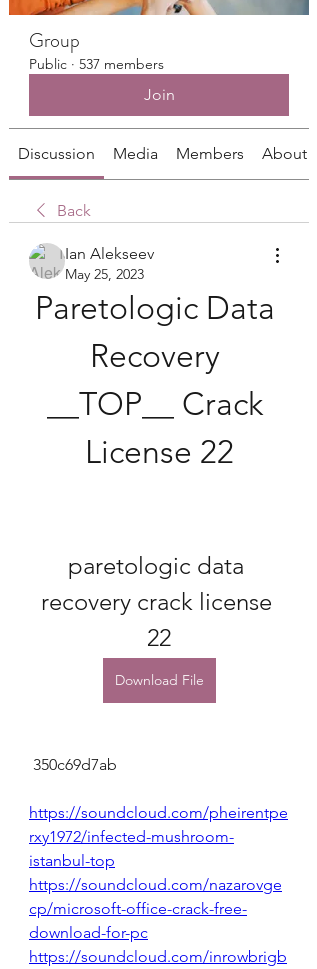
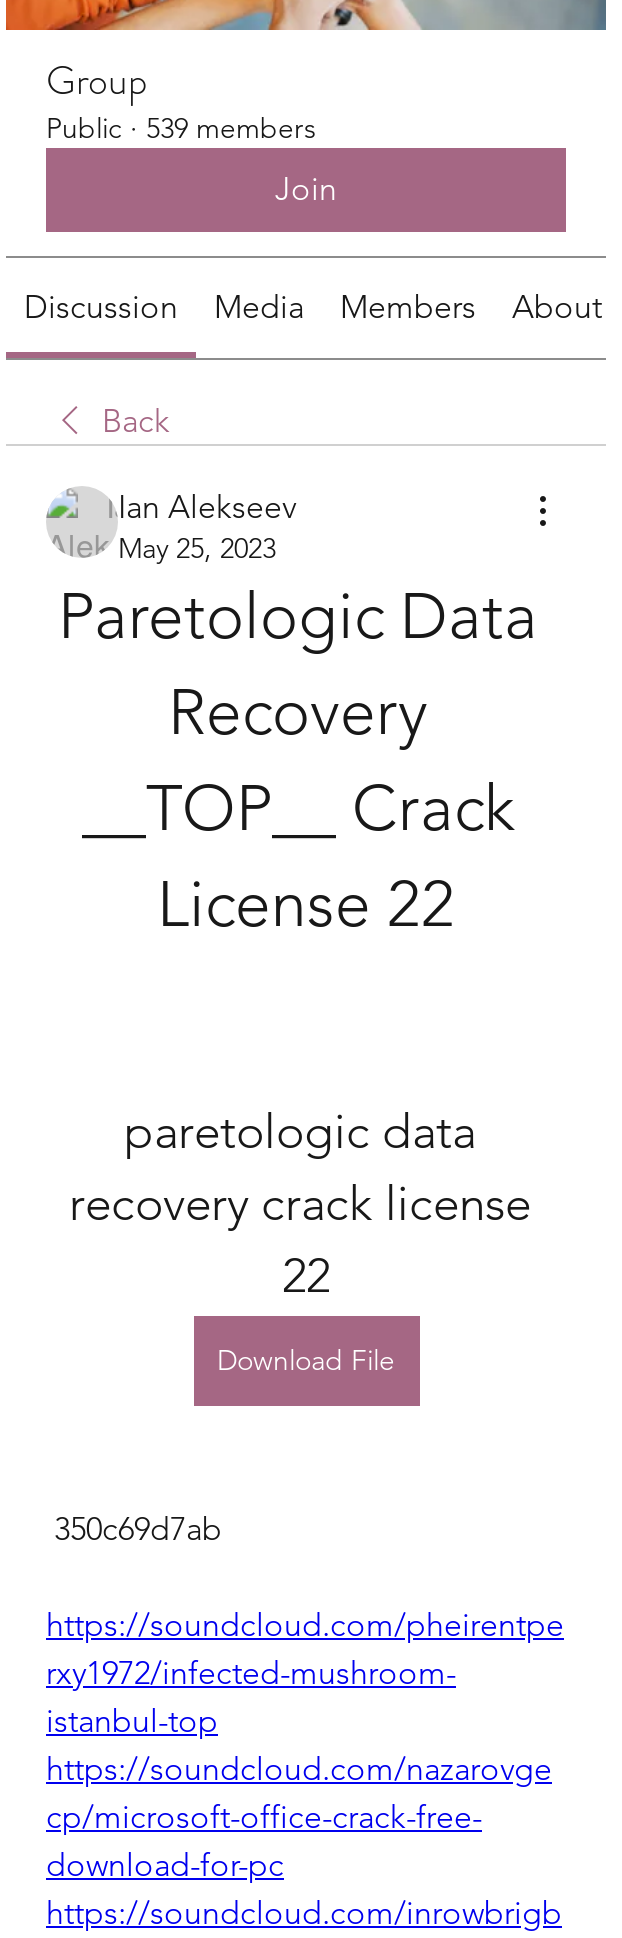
- Public · 537 members
+ Public · 539 members
